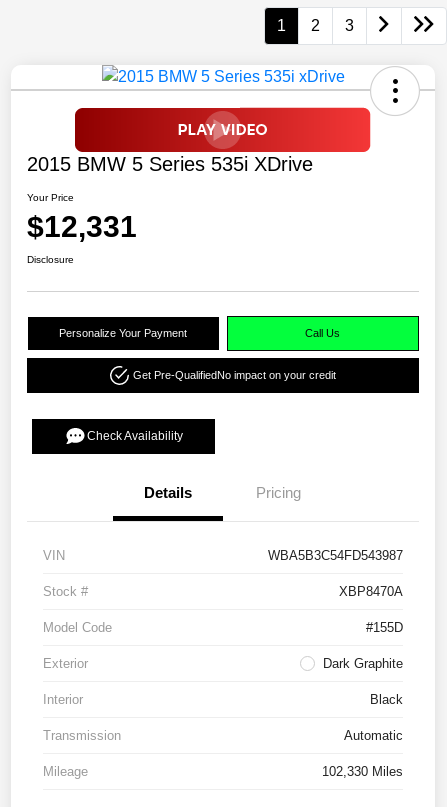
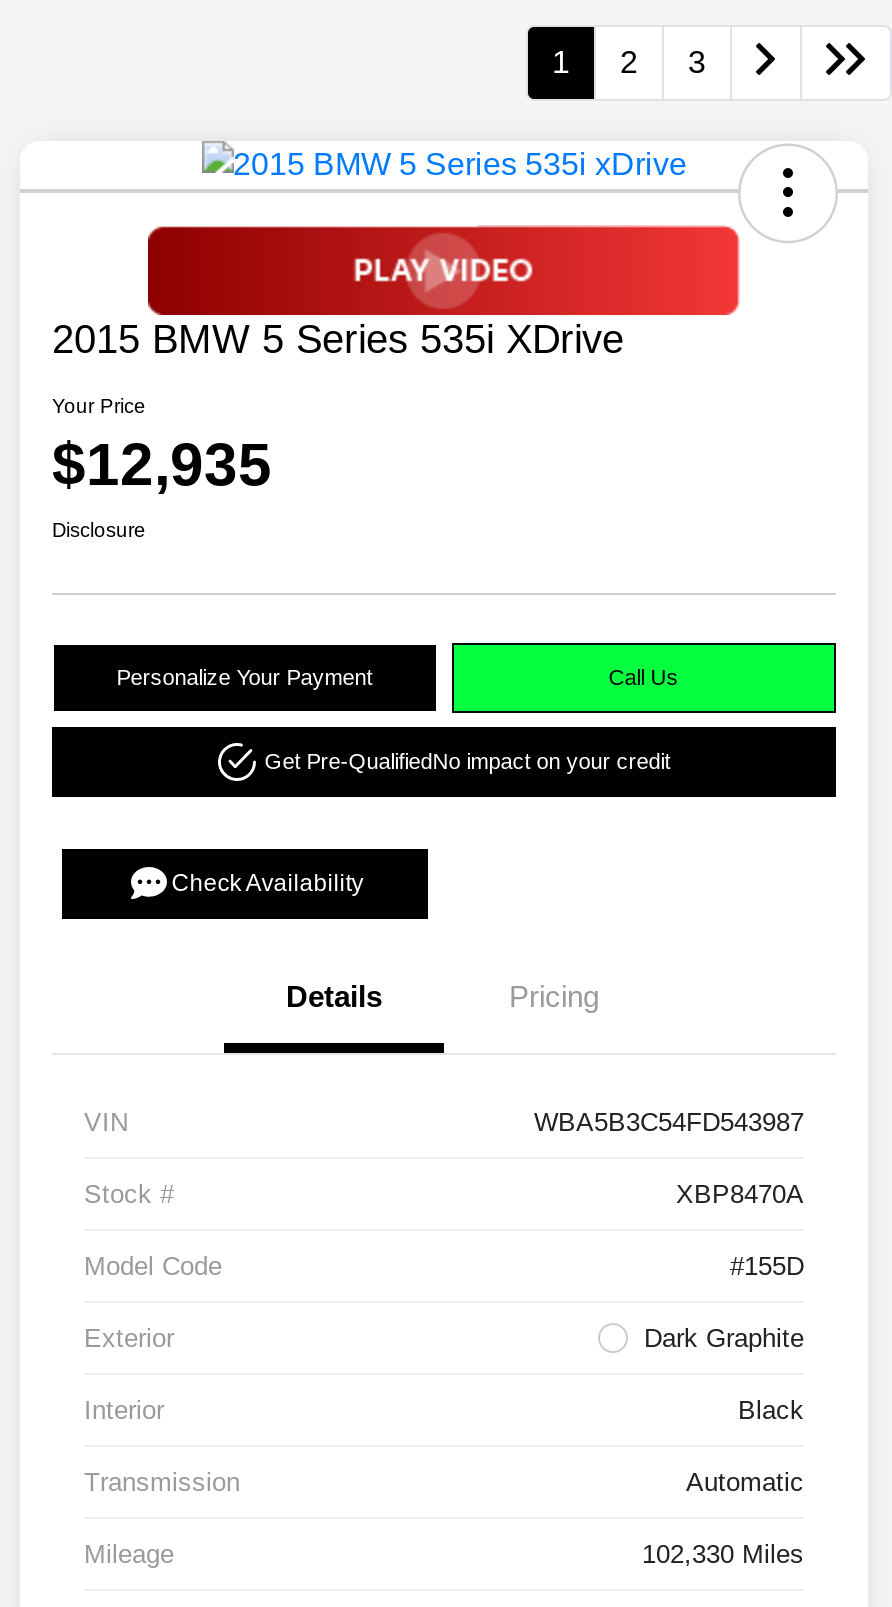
- $12,331
+ $12,935
